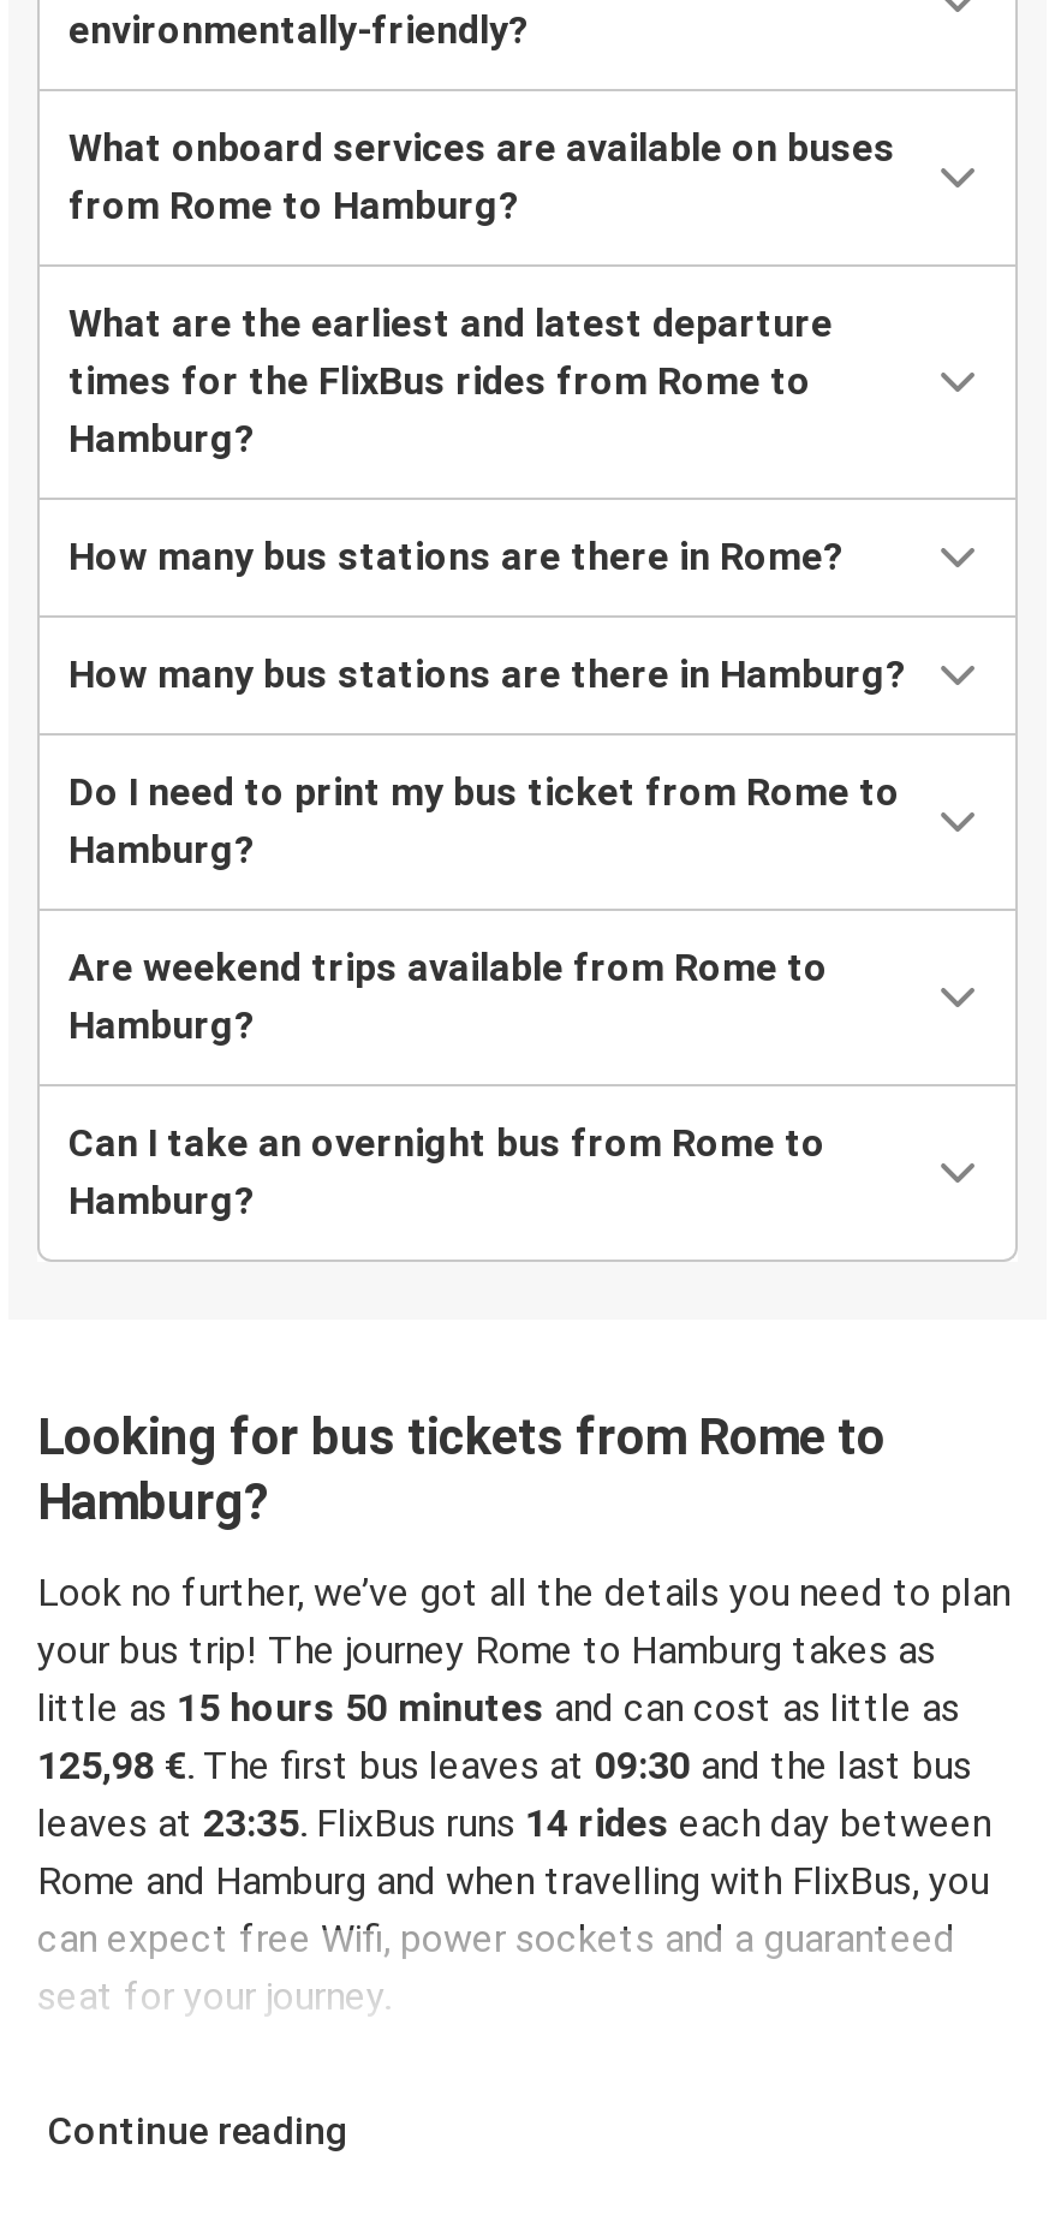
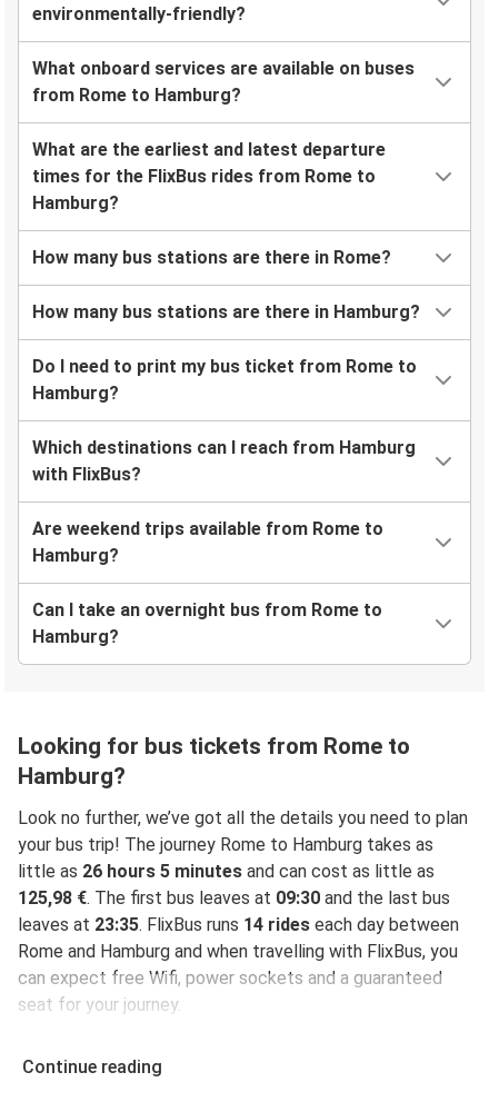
+ Which destinations can I reach from Hamburg
+ with FlixBus?

- little as 15 hours 50 minutes and can cost as little as
+ little as 26 hours 5 minutes and can cost as little as
